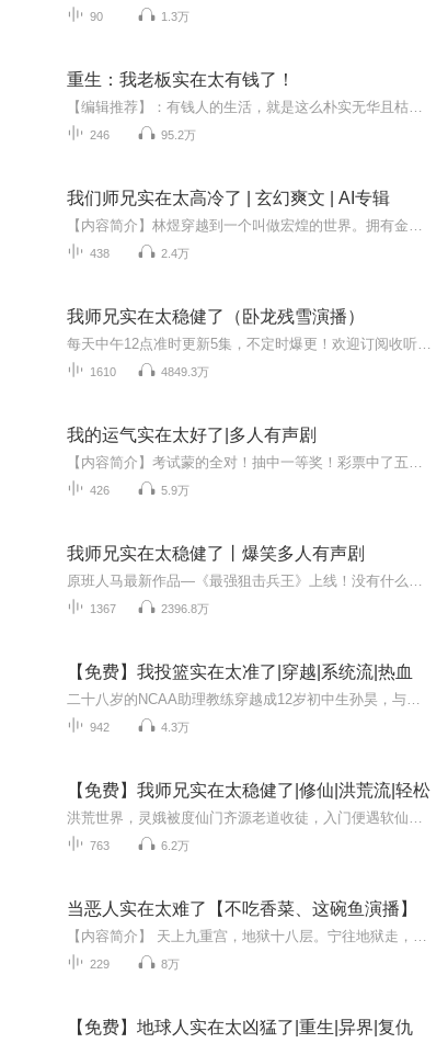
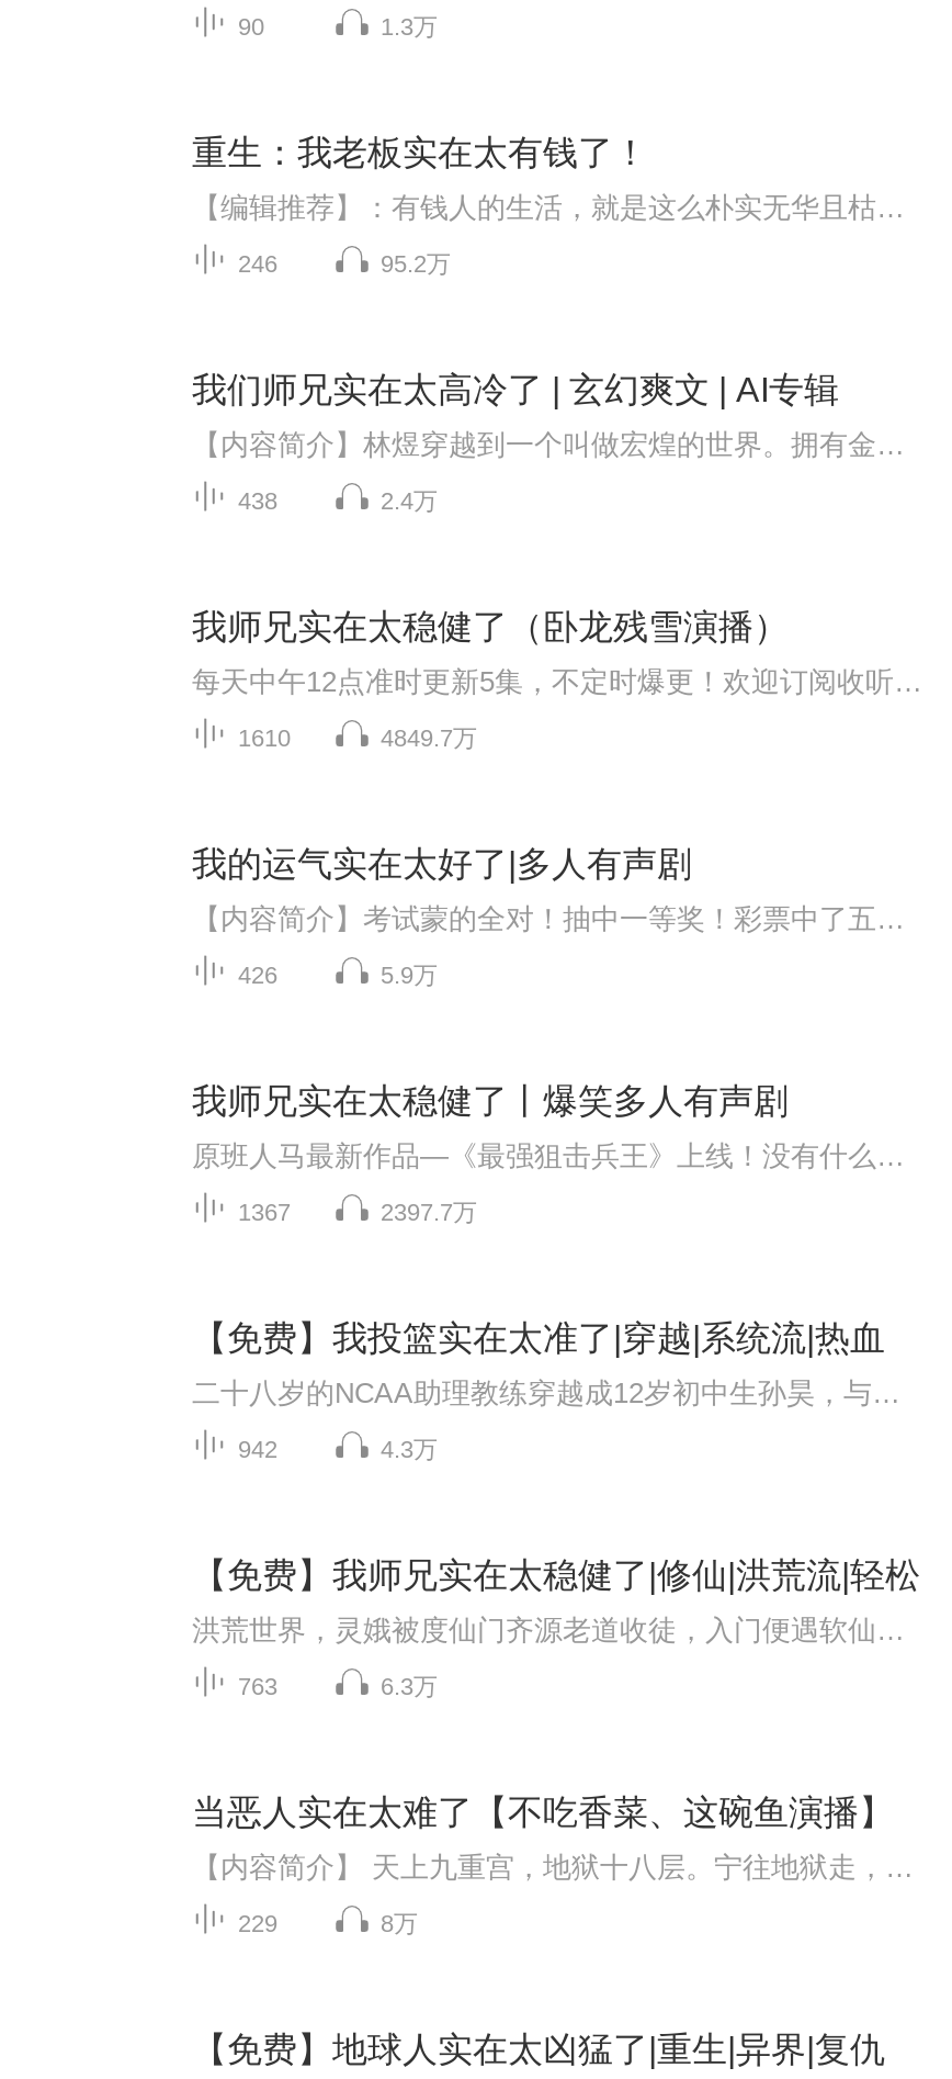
- 4849.3万
+ 4849.7万

- 2396.8万
+ 2397.7万

- 6.2万
+ 6.3万
